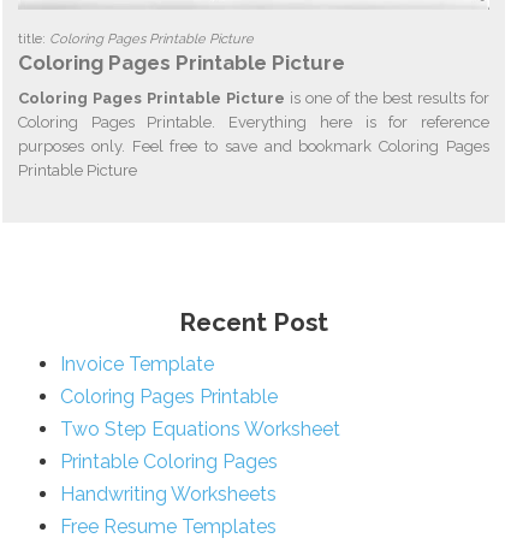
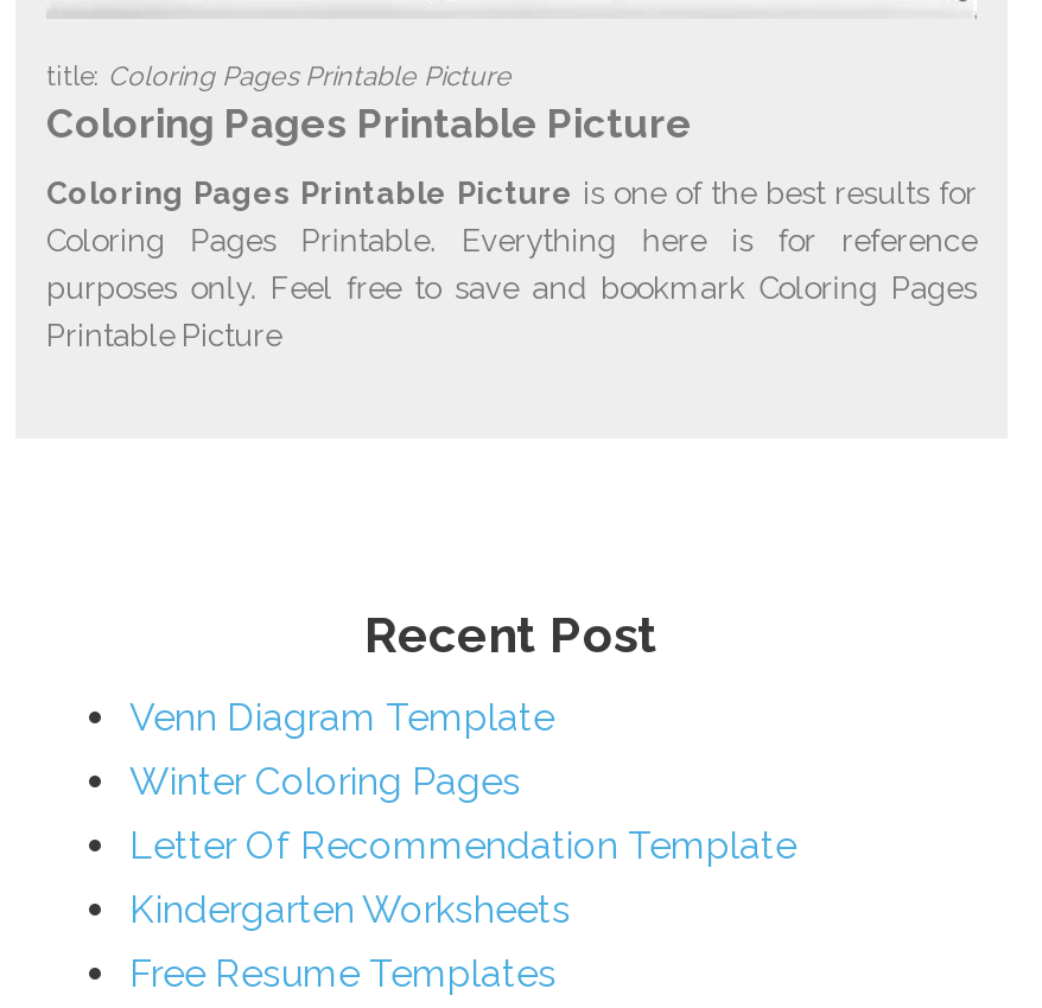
- Invoice Template
- Coloring Pages Printable
- Two Step Equations Worksheet
- Printable Coloring Pages
- Handwriting Worksheets
+ Venn Diagram Template
+ Winter Coloring Pages
+ Letter Of Recommendation Template
+ Kindergarten Worksheets
